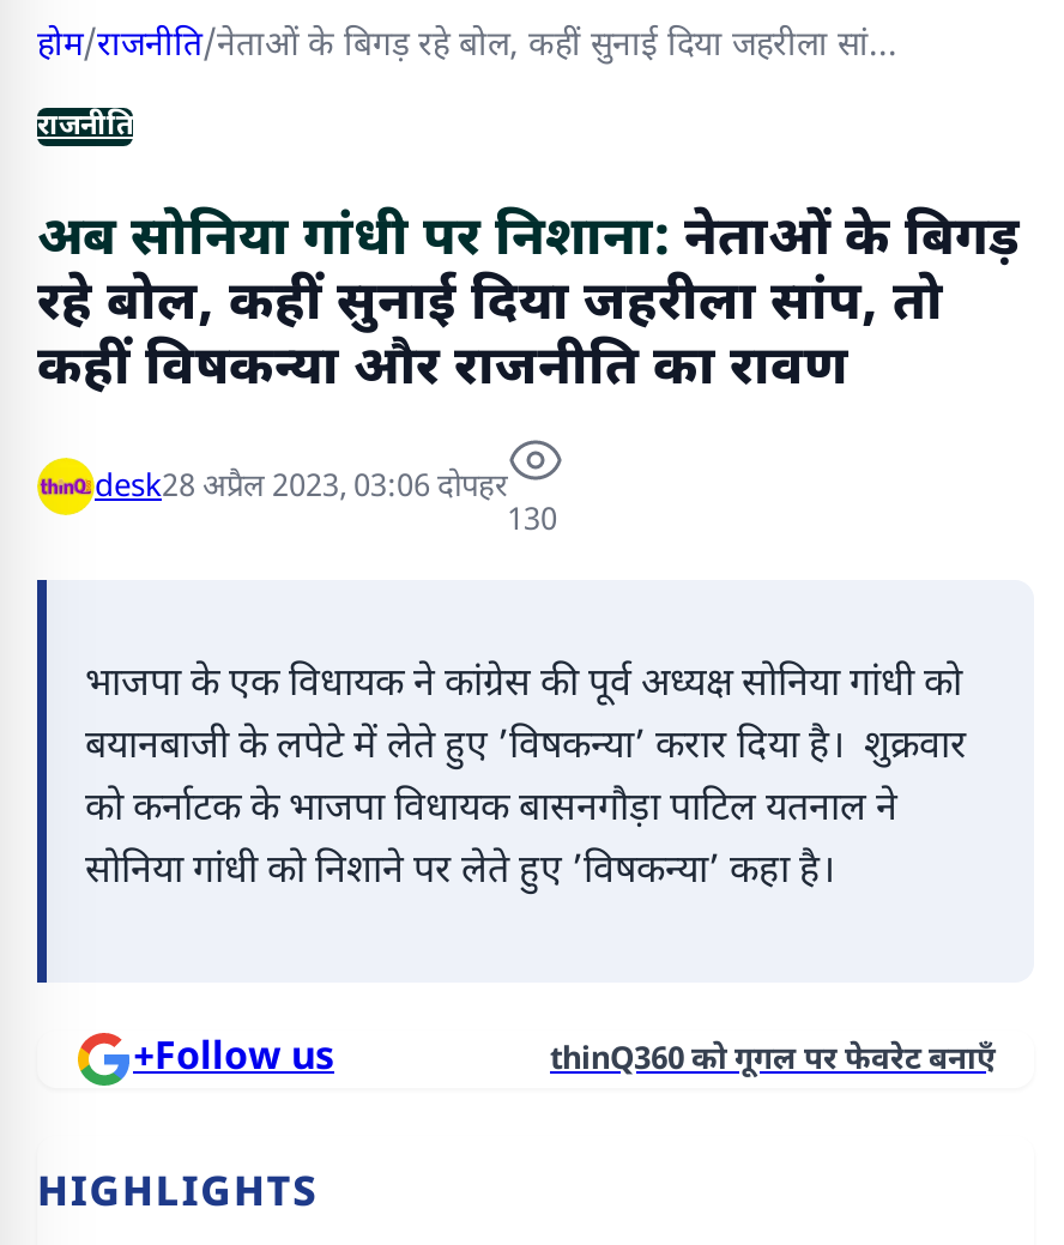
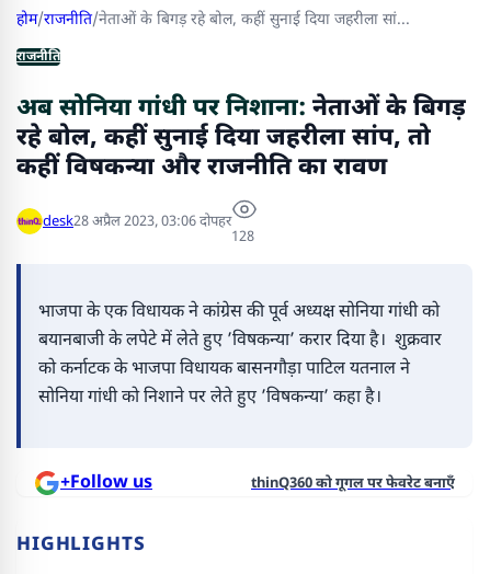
- 130
+ 128
